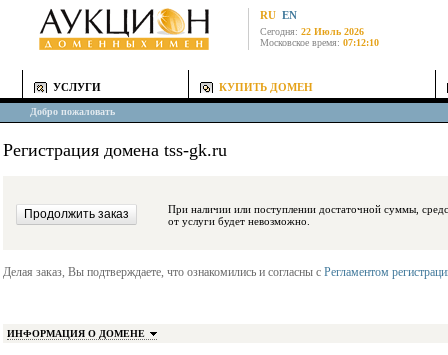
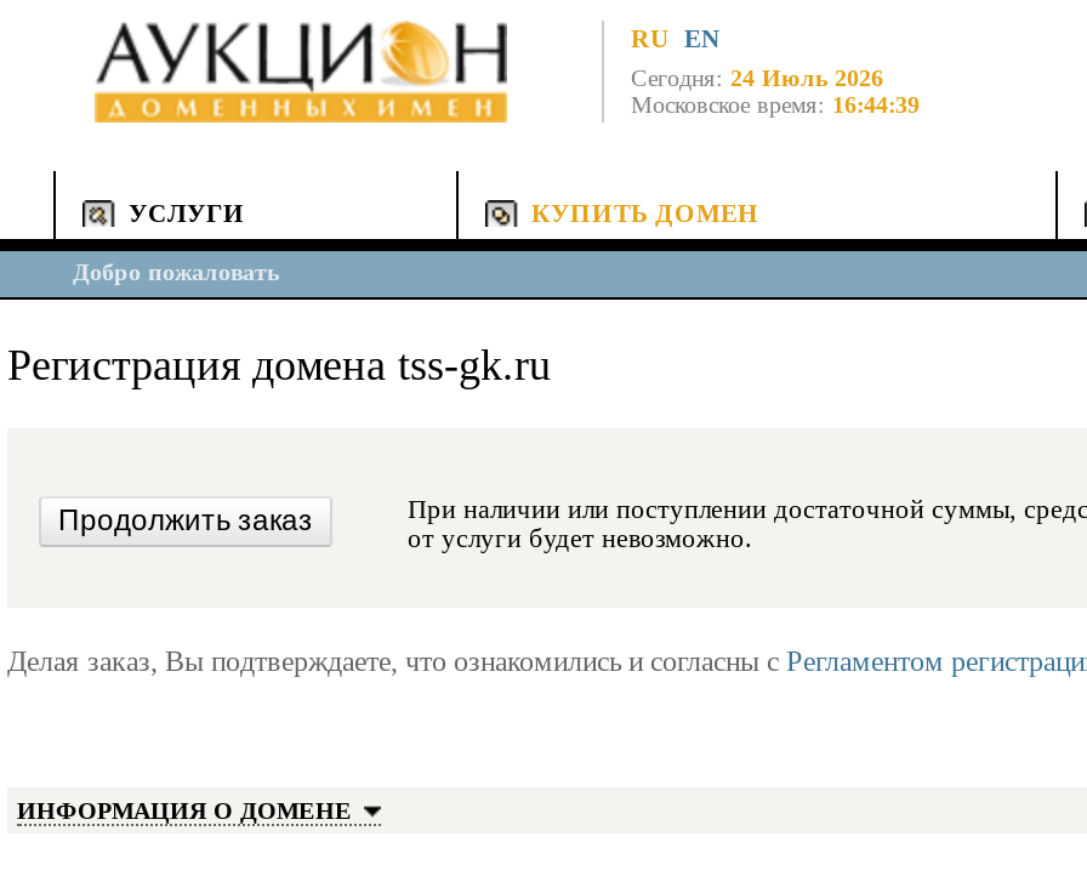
- Сегодня: 22 Июль 2026
+ Сегодня: 24 Июль 2026

- Московское время: 07:12:10
+ Московское время: 16:44:39
